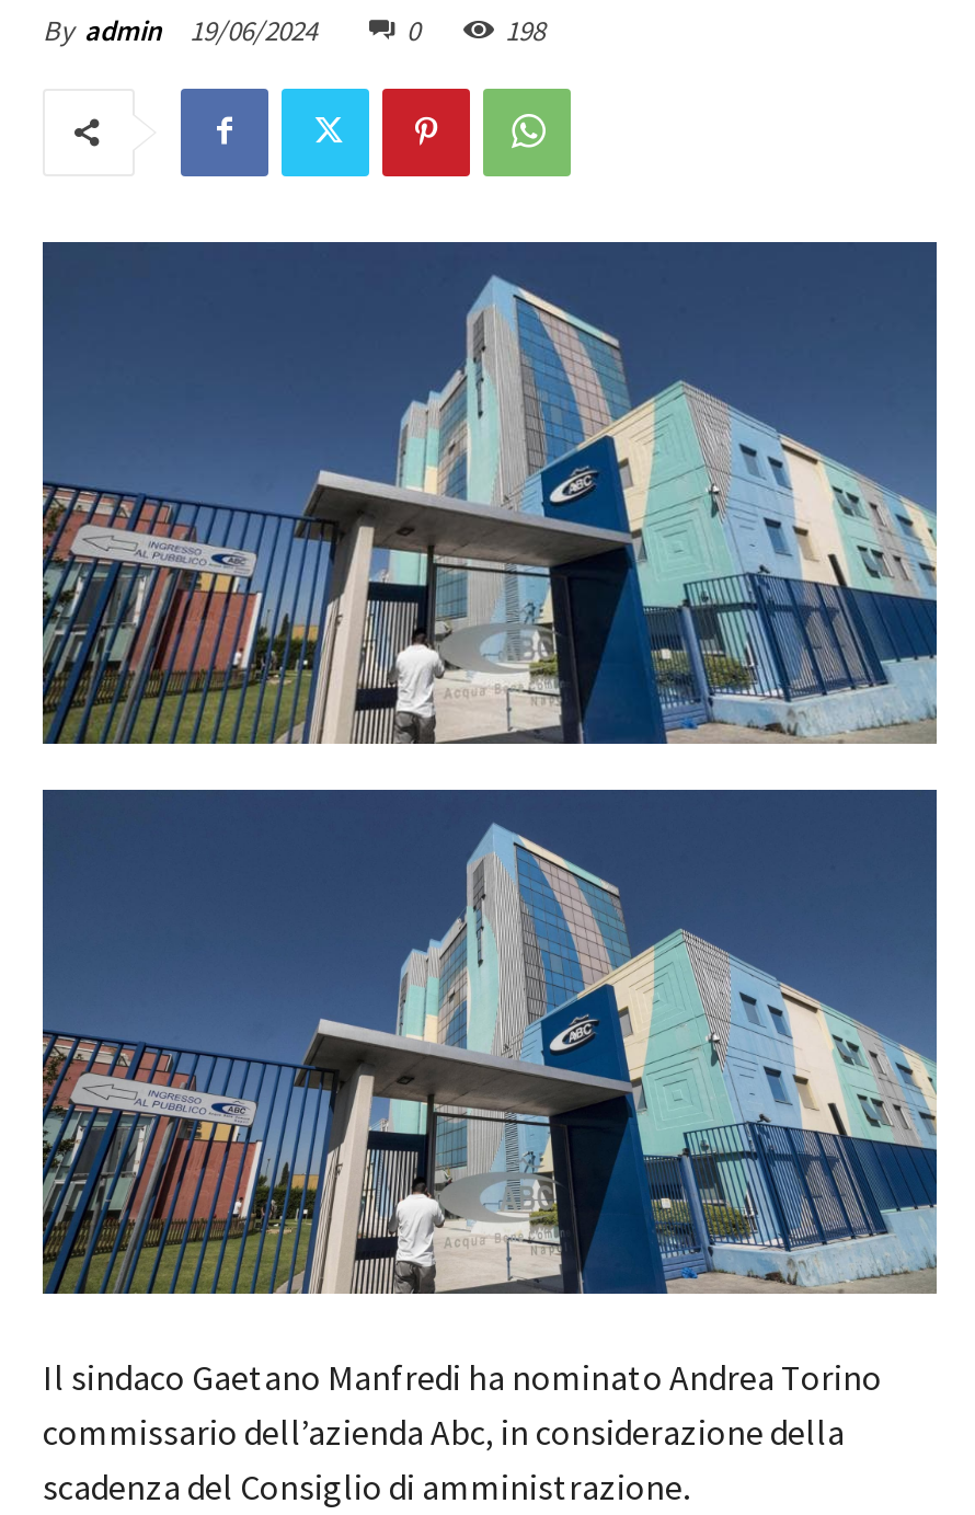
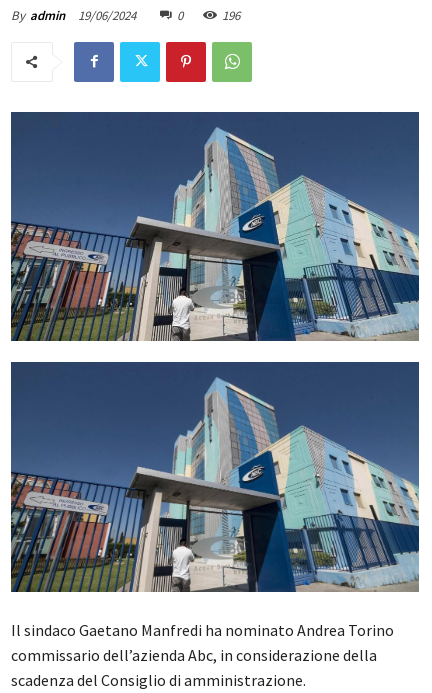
- 198
+ 196
